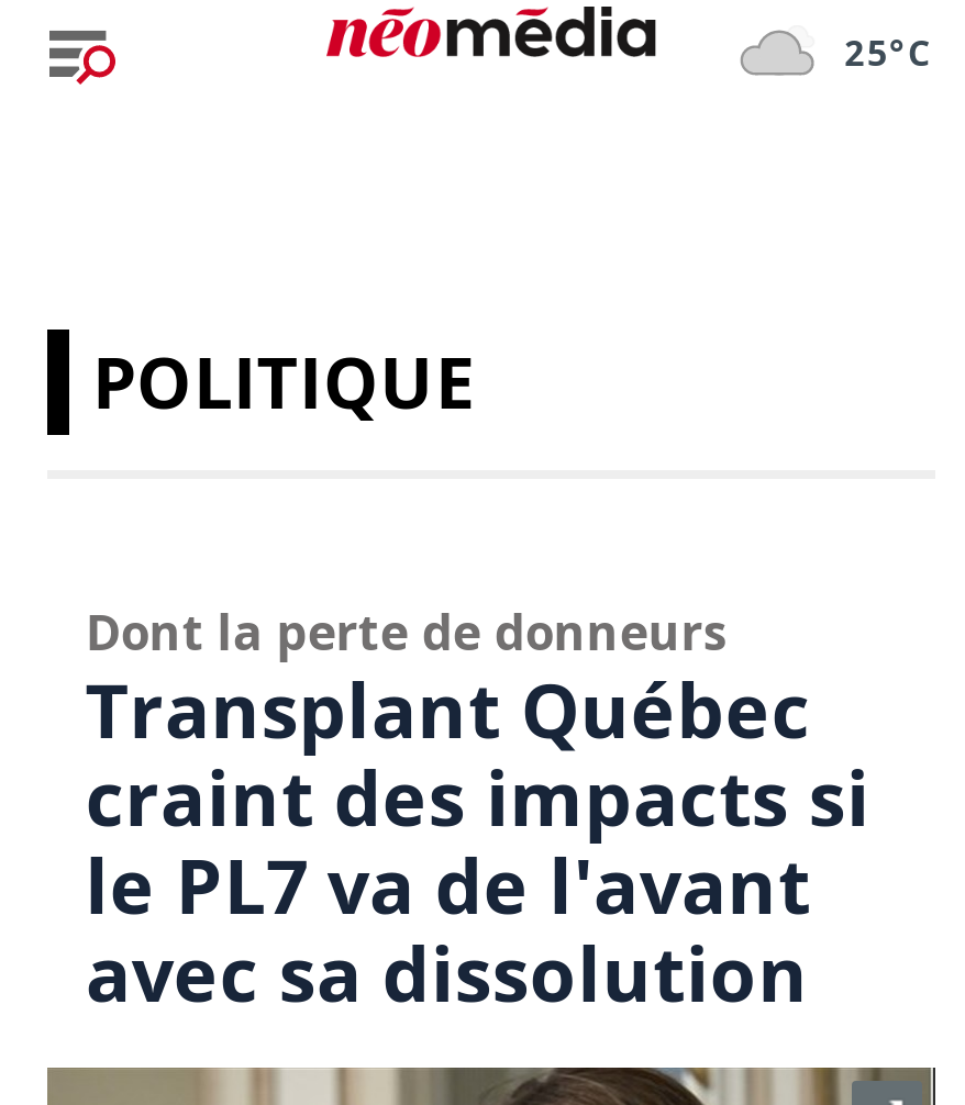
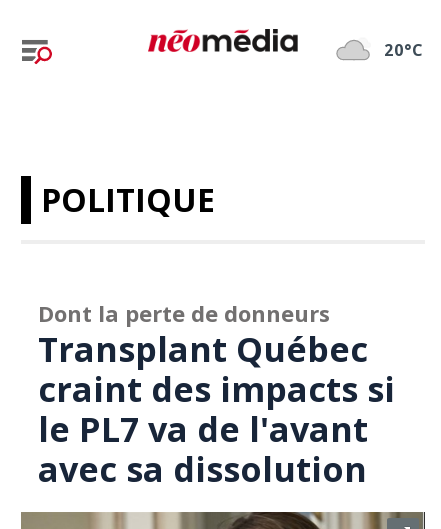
- 25°C
+ 20°C
